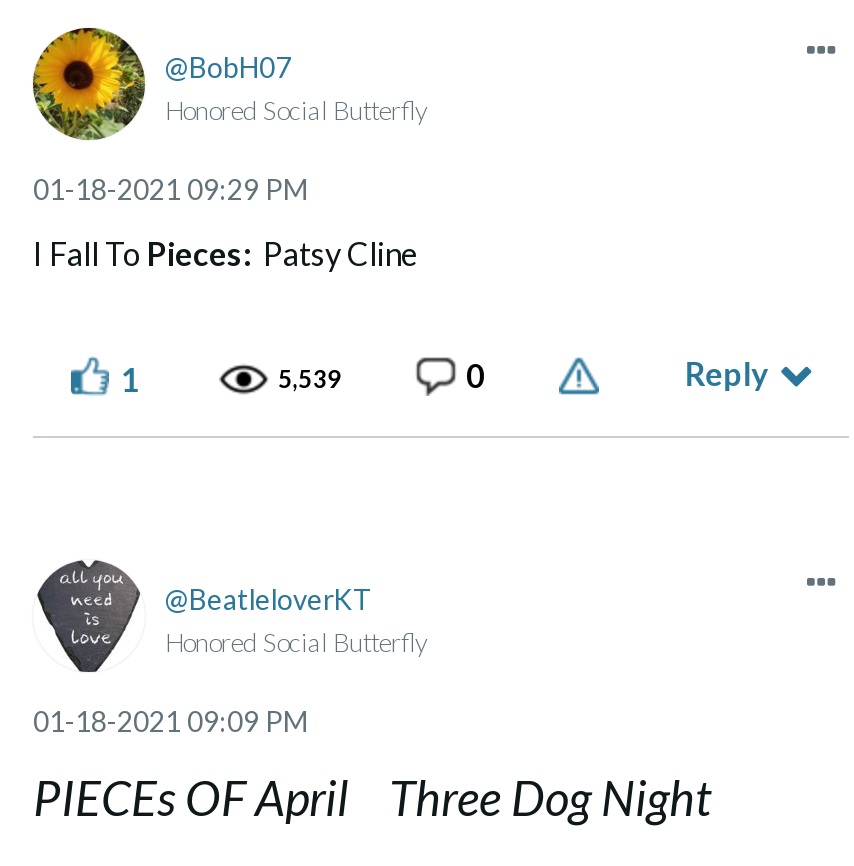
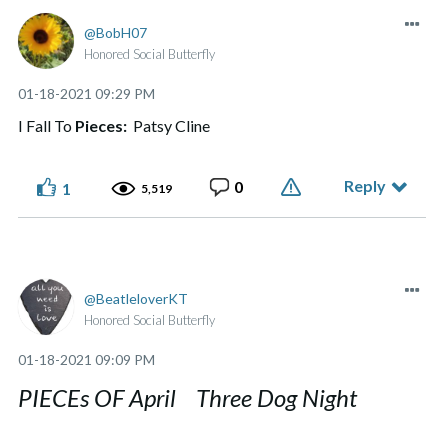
- 5,539
+ 5,519
